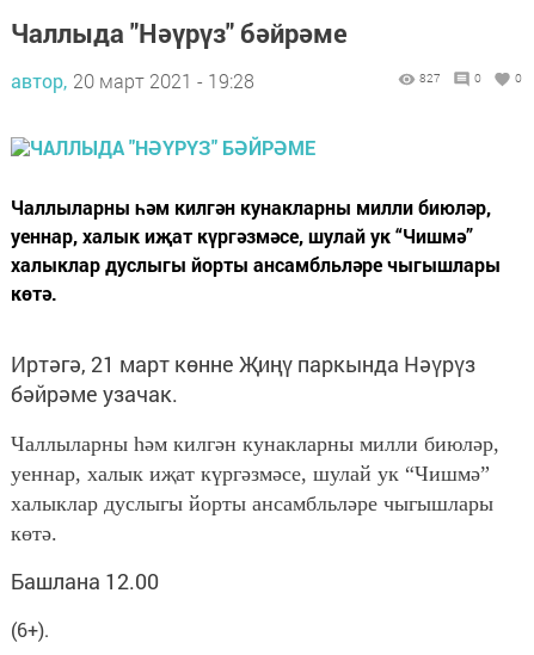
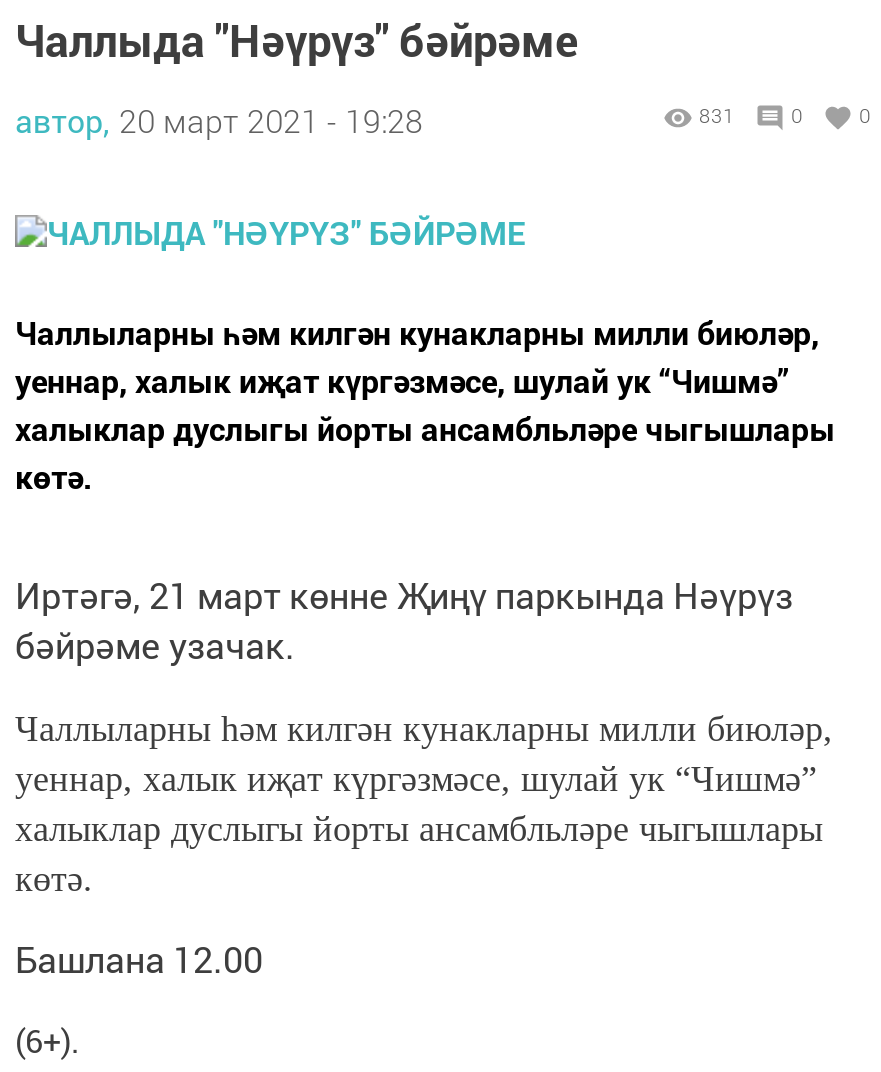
- 827
+ 831
